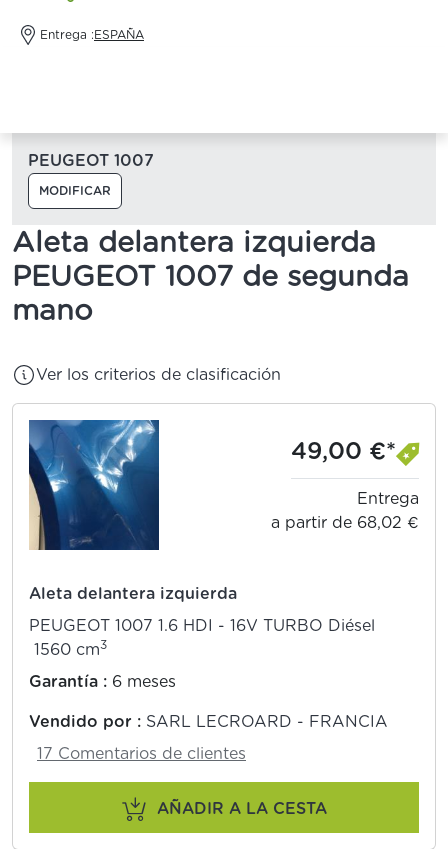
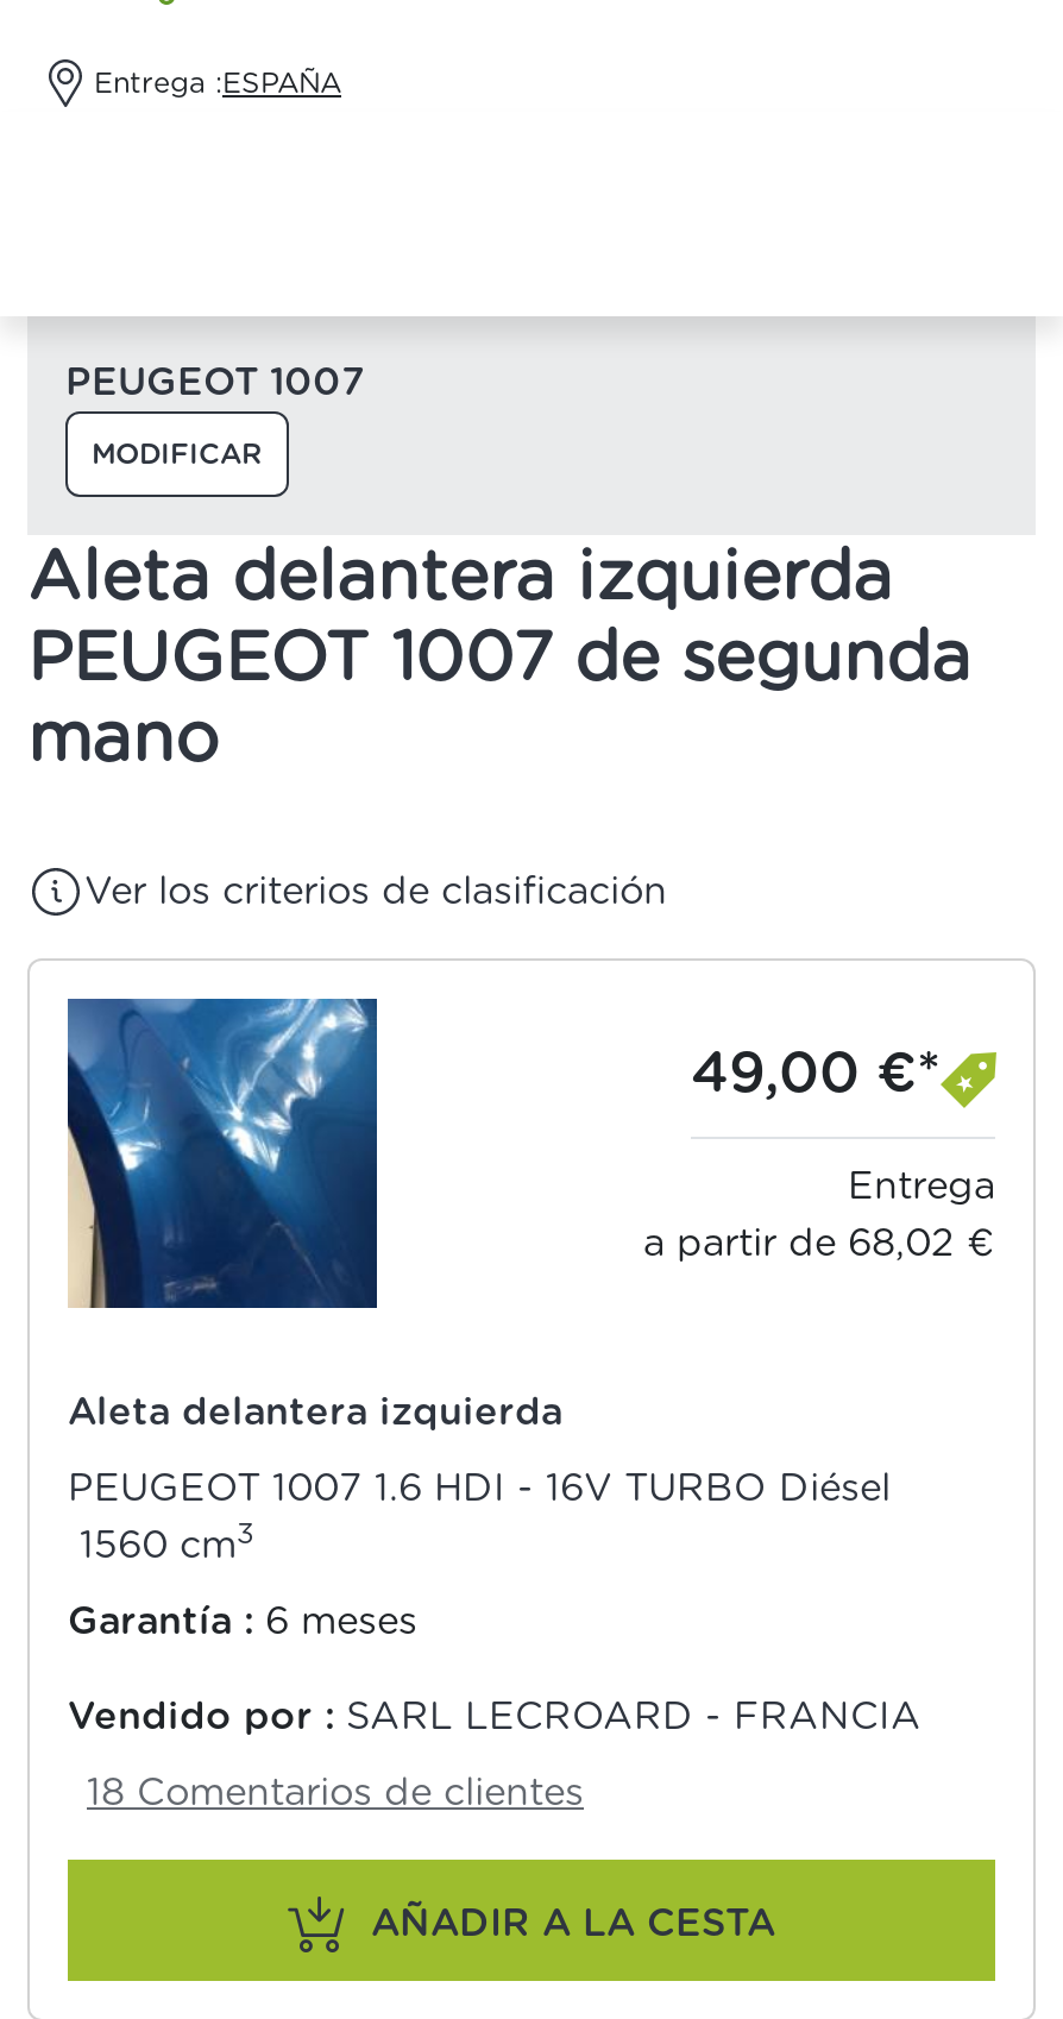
- 17 Comentarios de clientes
+ 18 Comentarios de clientes
